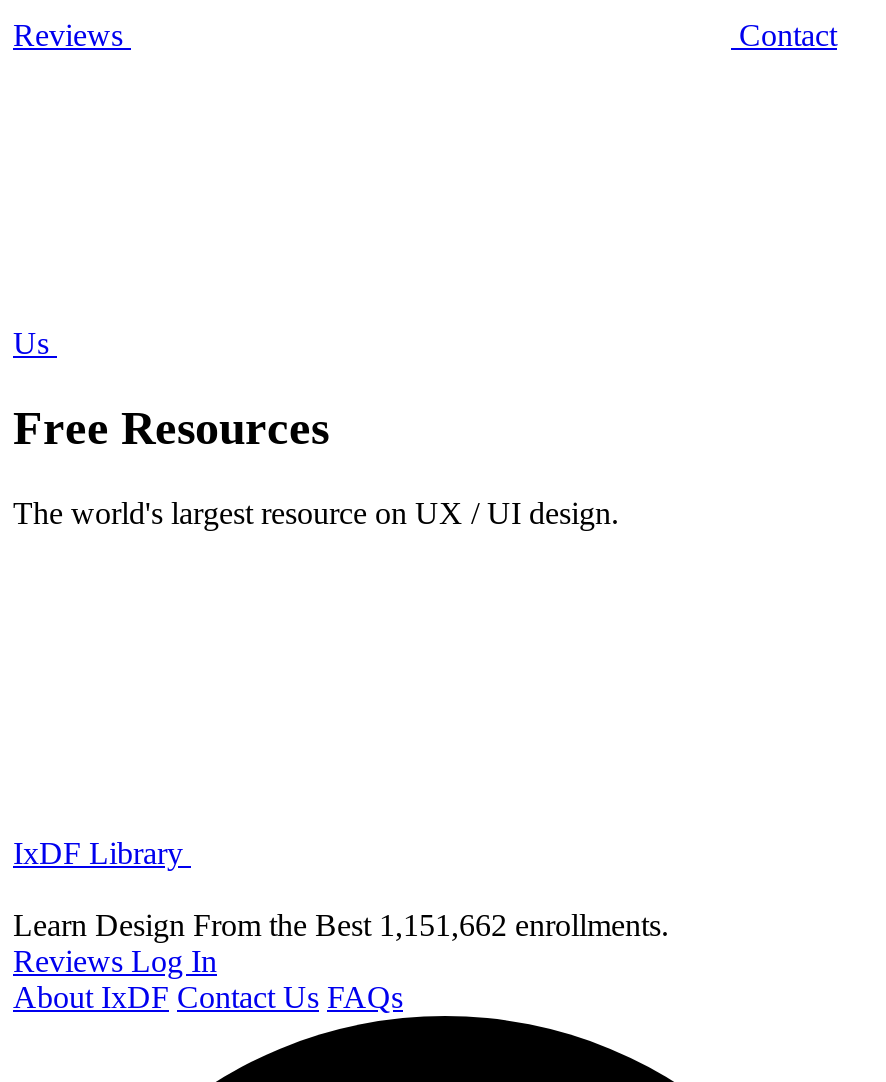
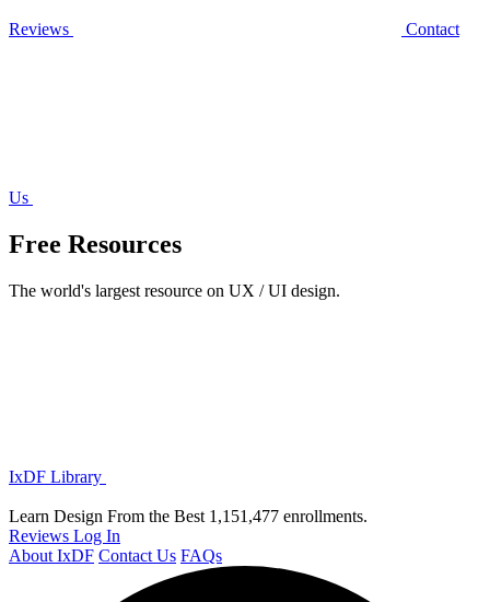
- Learn Design From the Best 1,151,662 enrollments.
+ Learn Design From the Best 1,151,477 enrollments.
